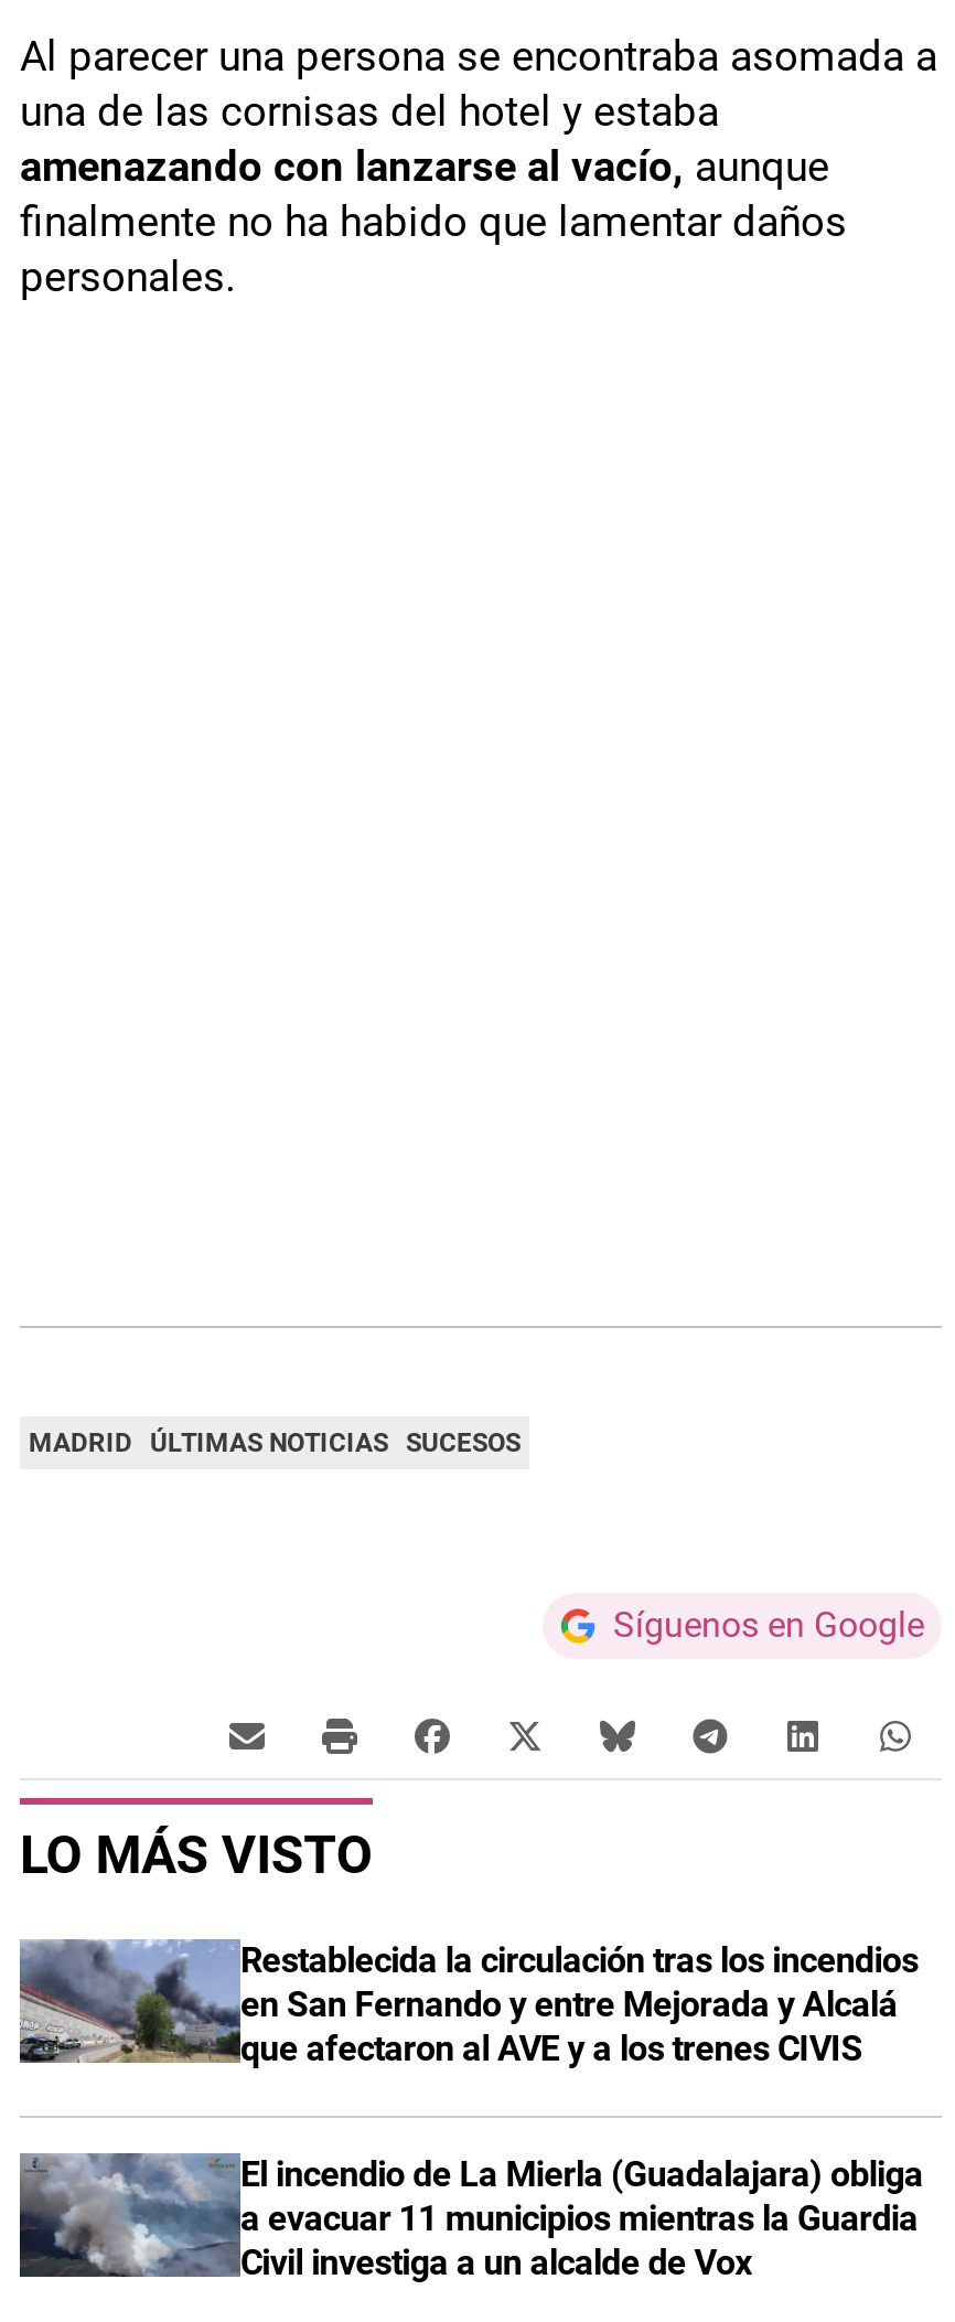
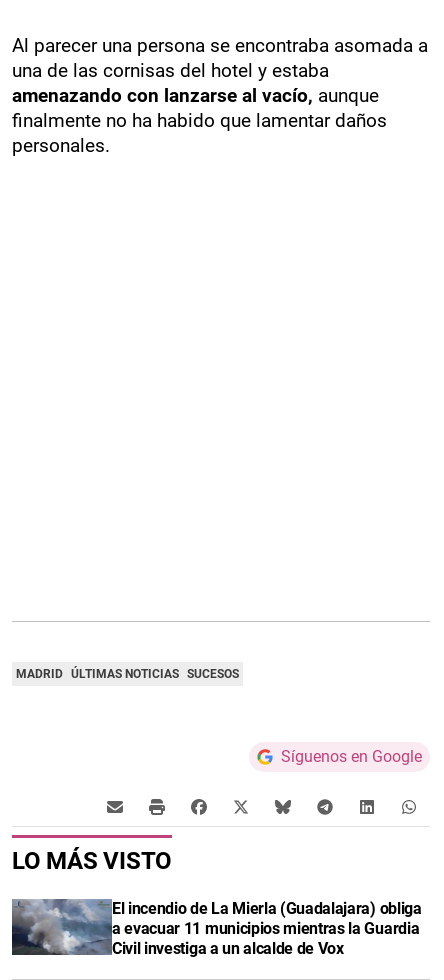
- [image]
- Restablecida la circulación tras los incendios
- en San Fernando y entre Mejorada y Alcalá
- que afectaron al AVE y a los trenes CIVIS
